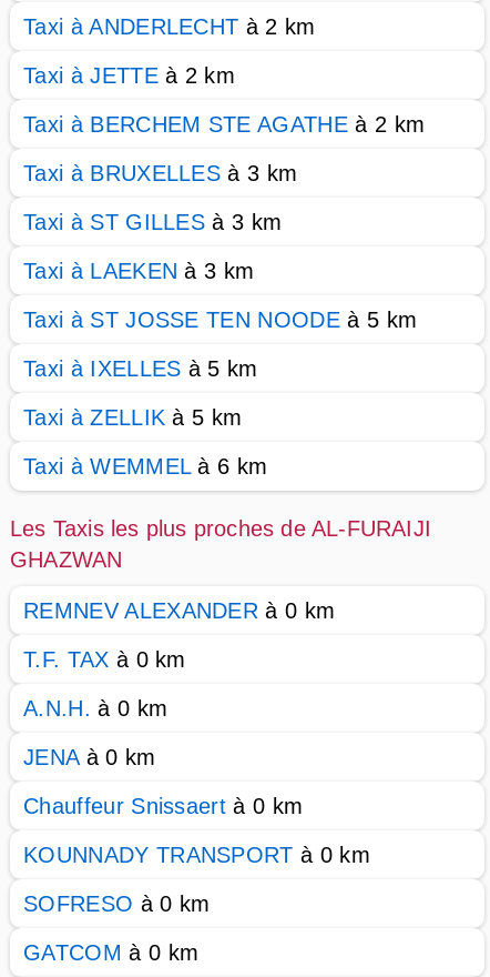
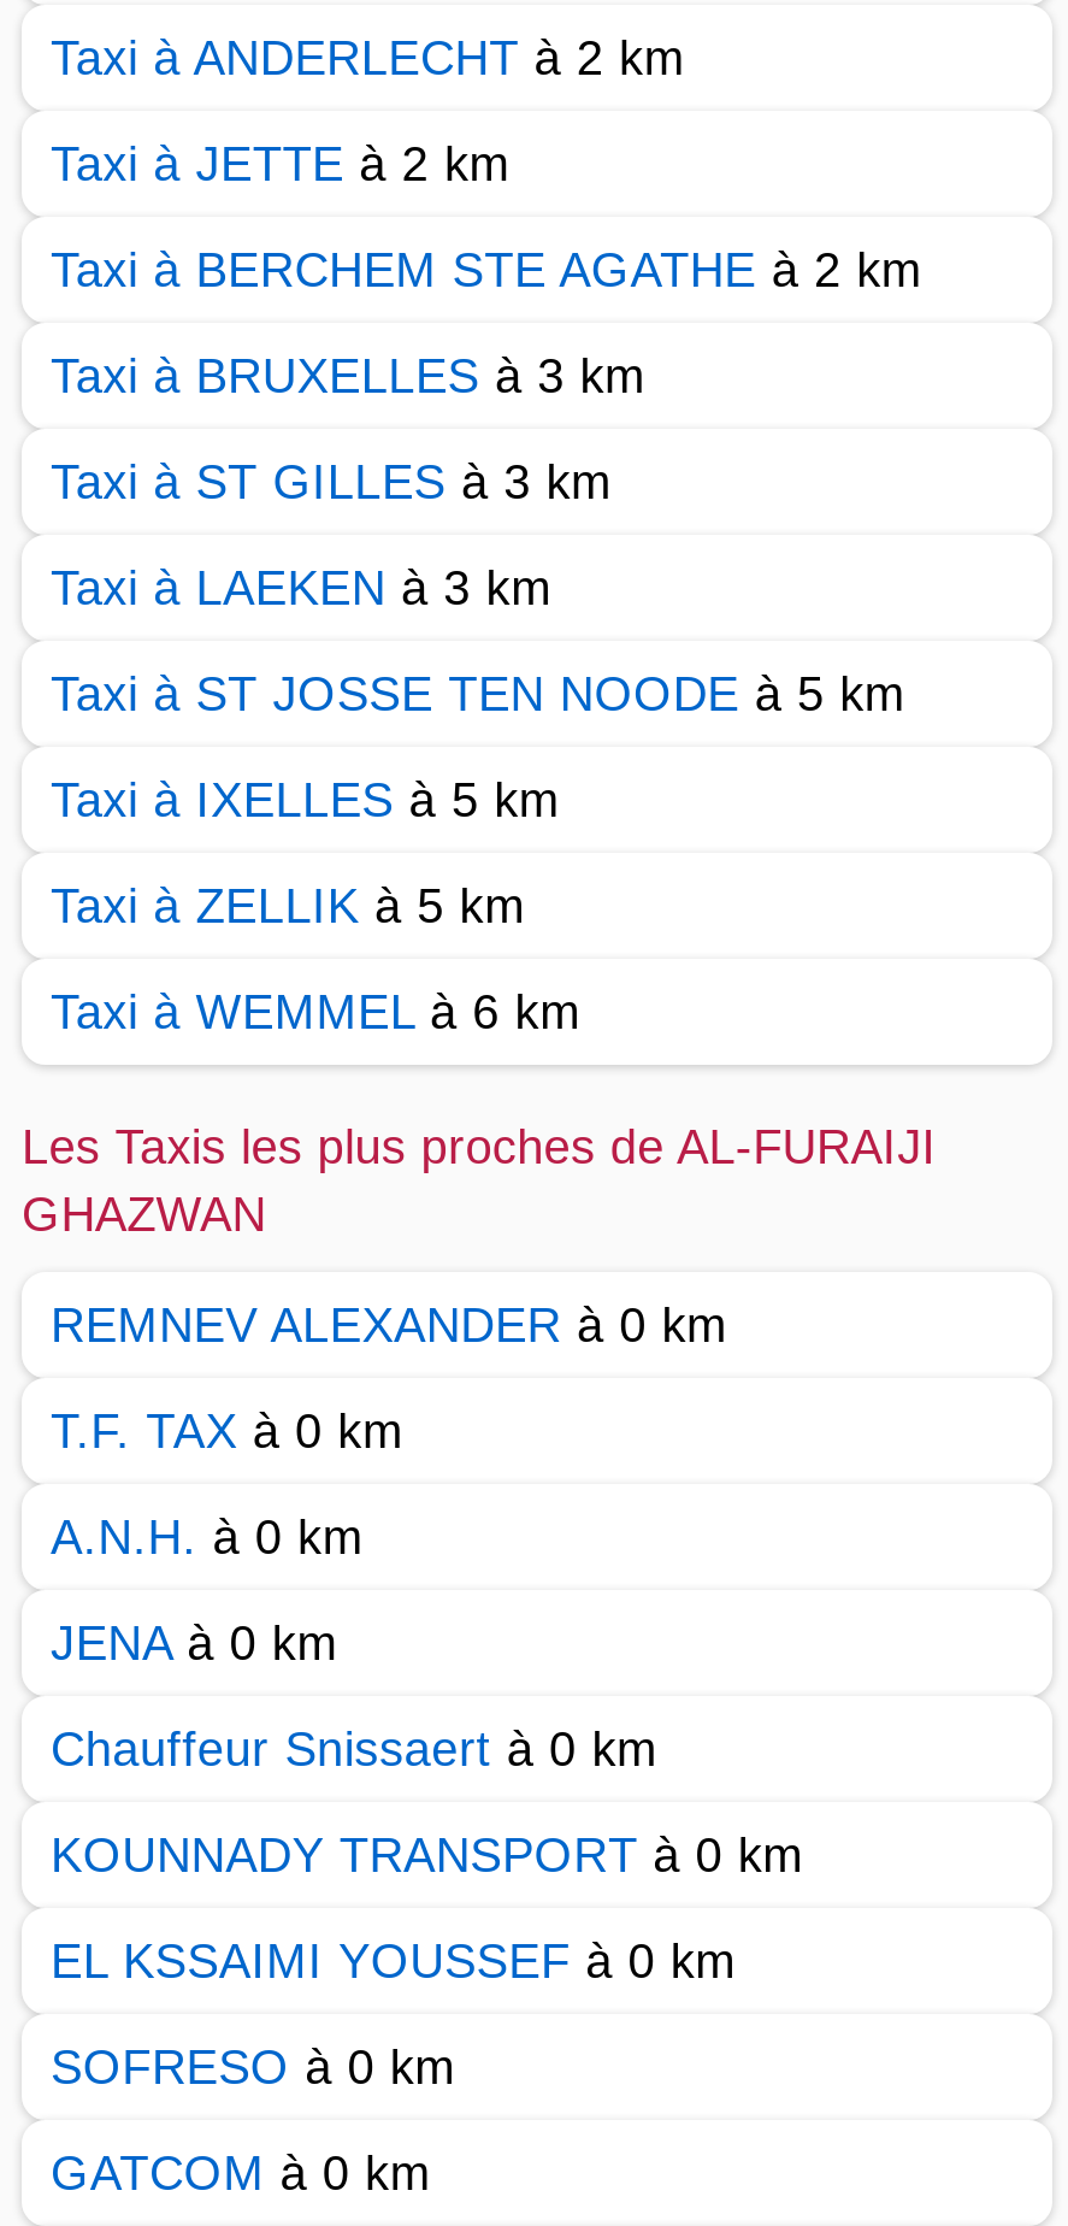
+ EL KSSAIMI YOUSSEF à 0 km
